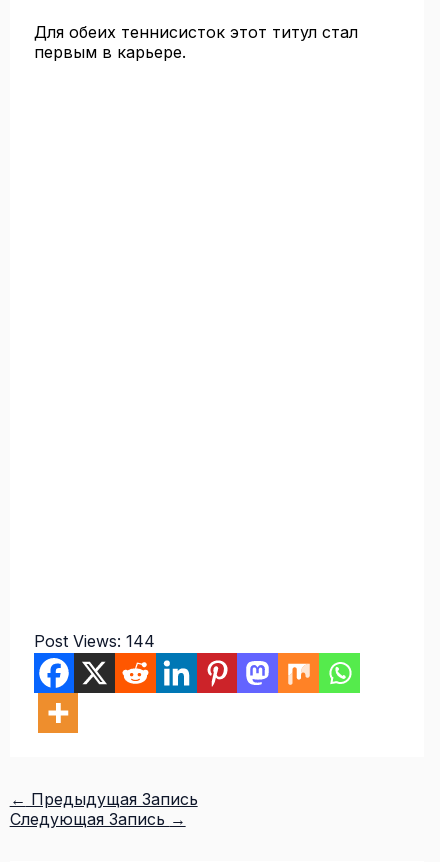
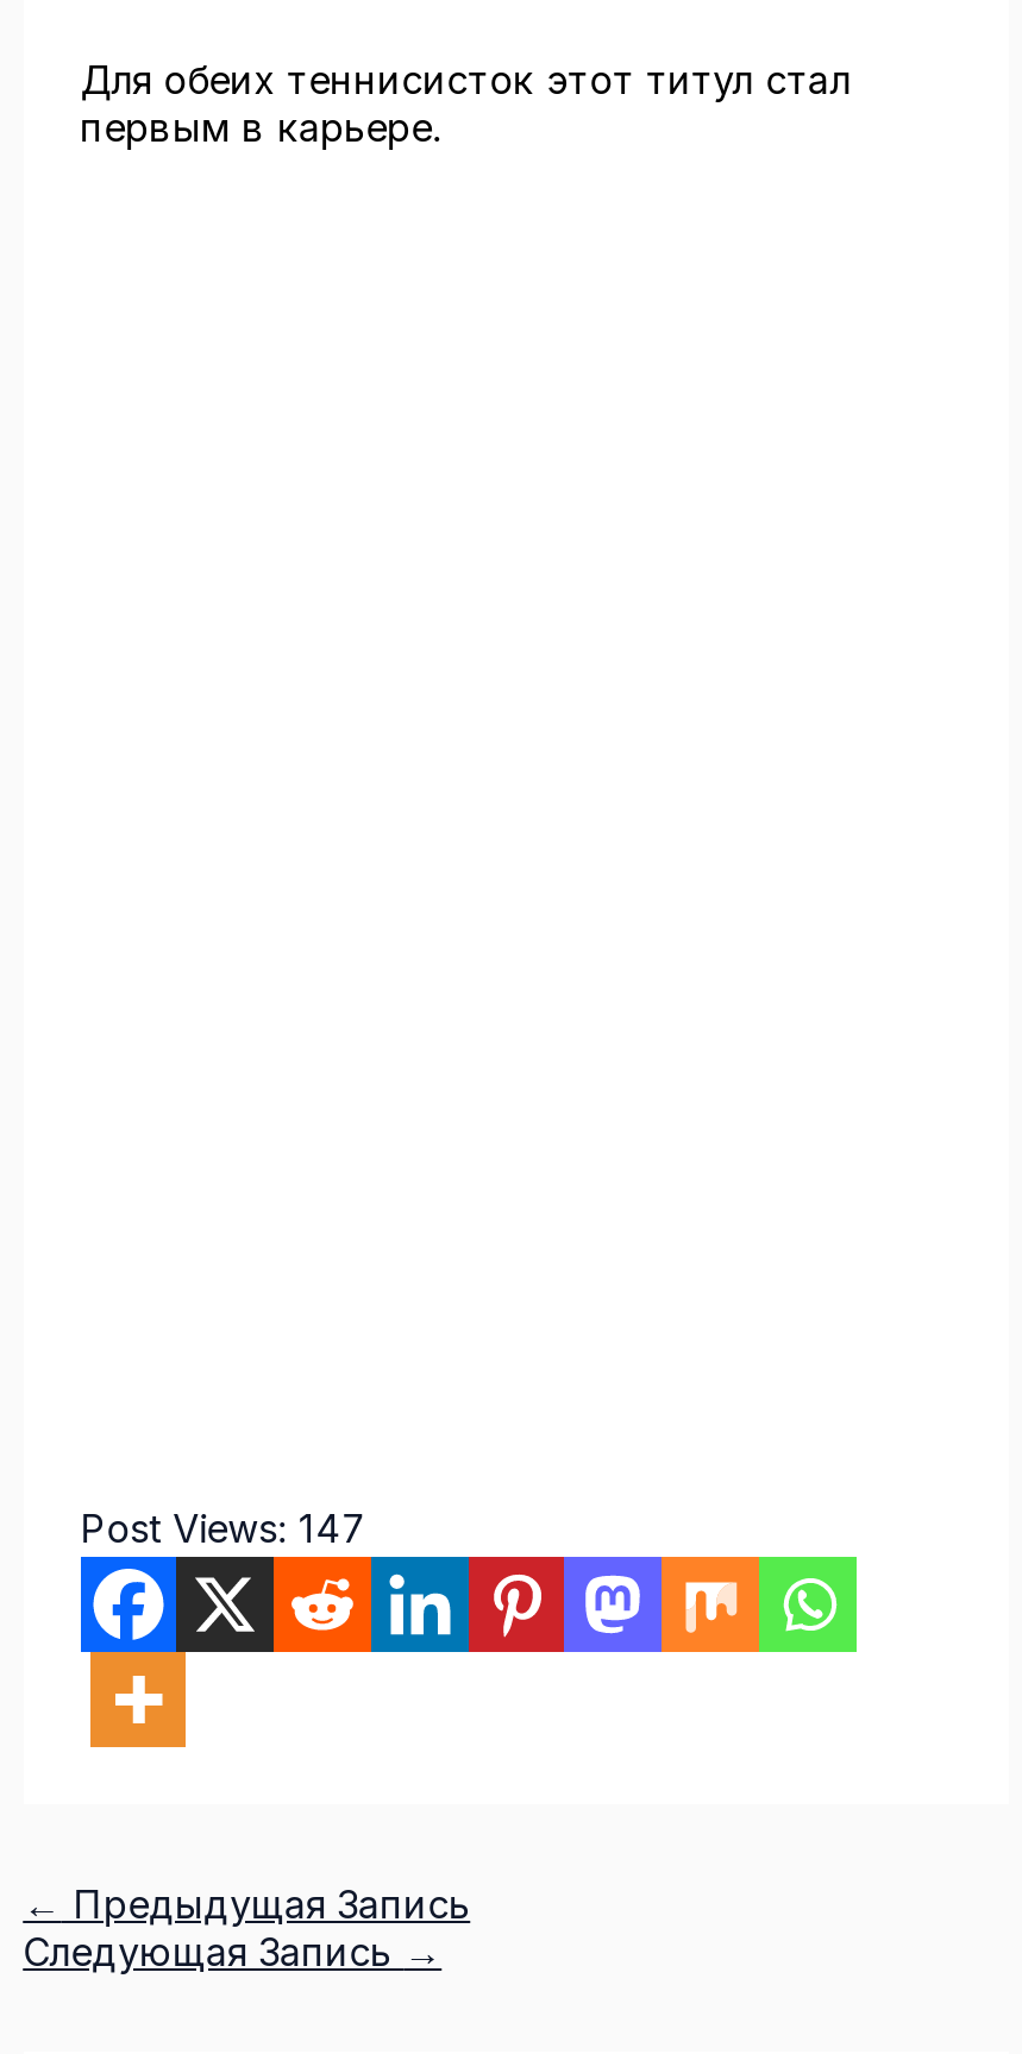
- Post Views: 144
+ Post Views: 147
